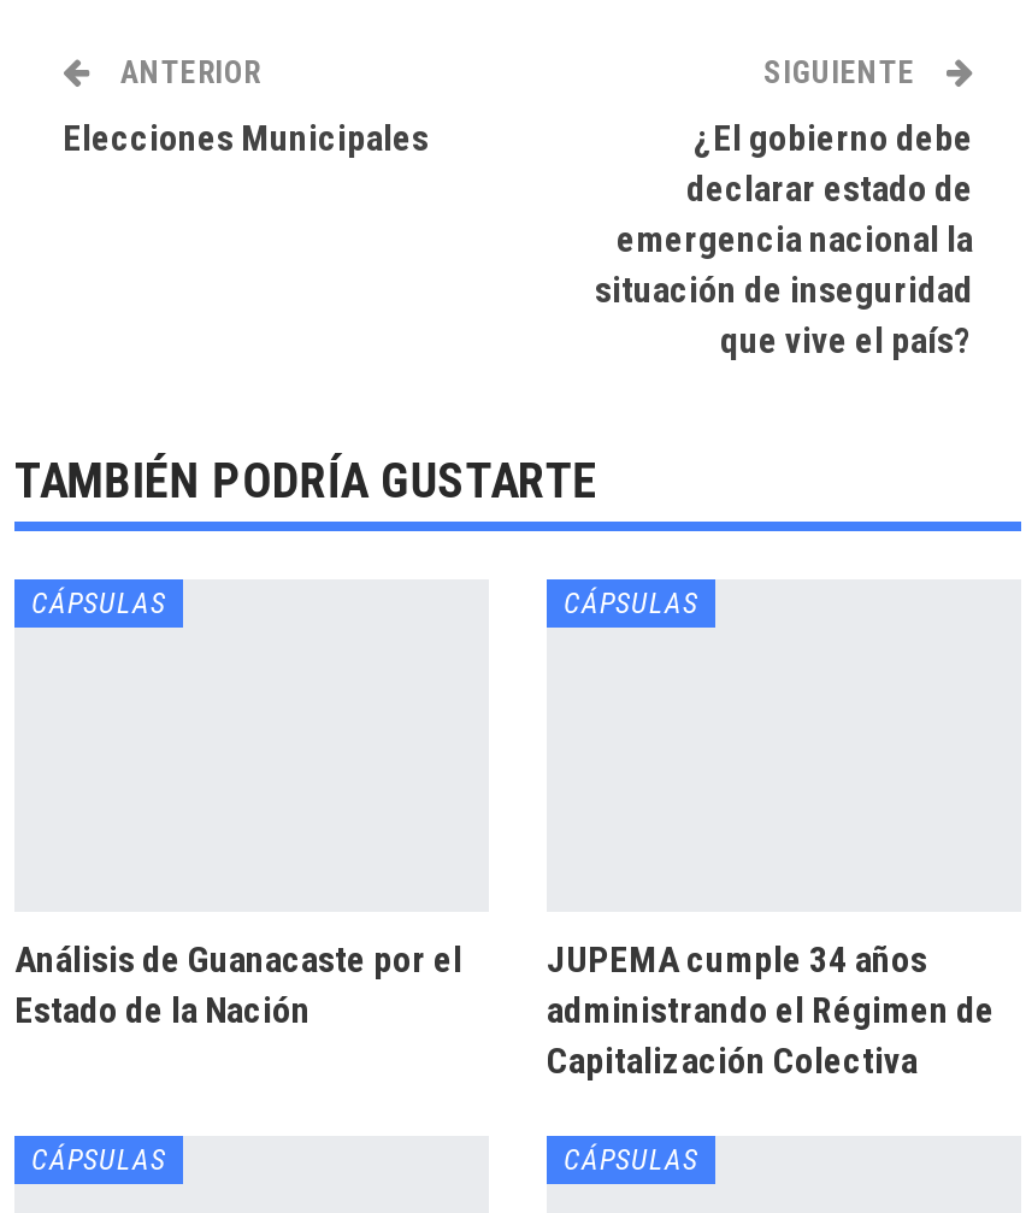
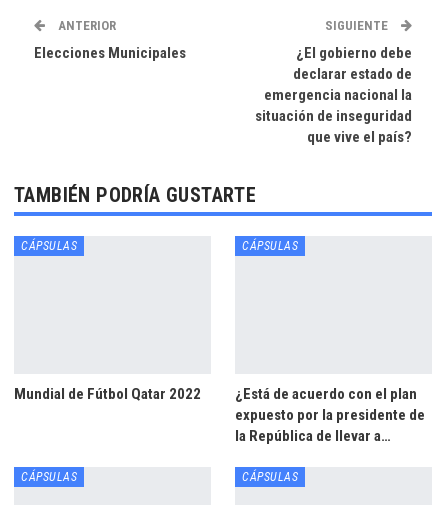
- Análisis de Guanacaste por el
- Estado de la Nación
+ Mundial de Fútbol Qatar 2022

- JUPEMA cumple 34 años
- administrando el Régimen de
- Capitalización Colectiva
+ ¿Está de acuerdo con el plan
+ expuesto por la presidente de
+ la República de llevar a…
